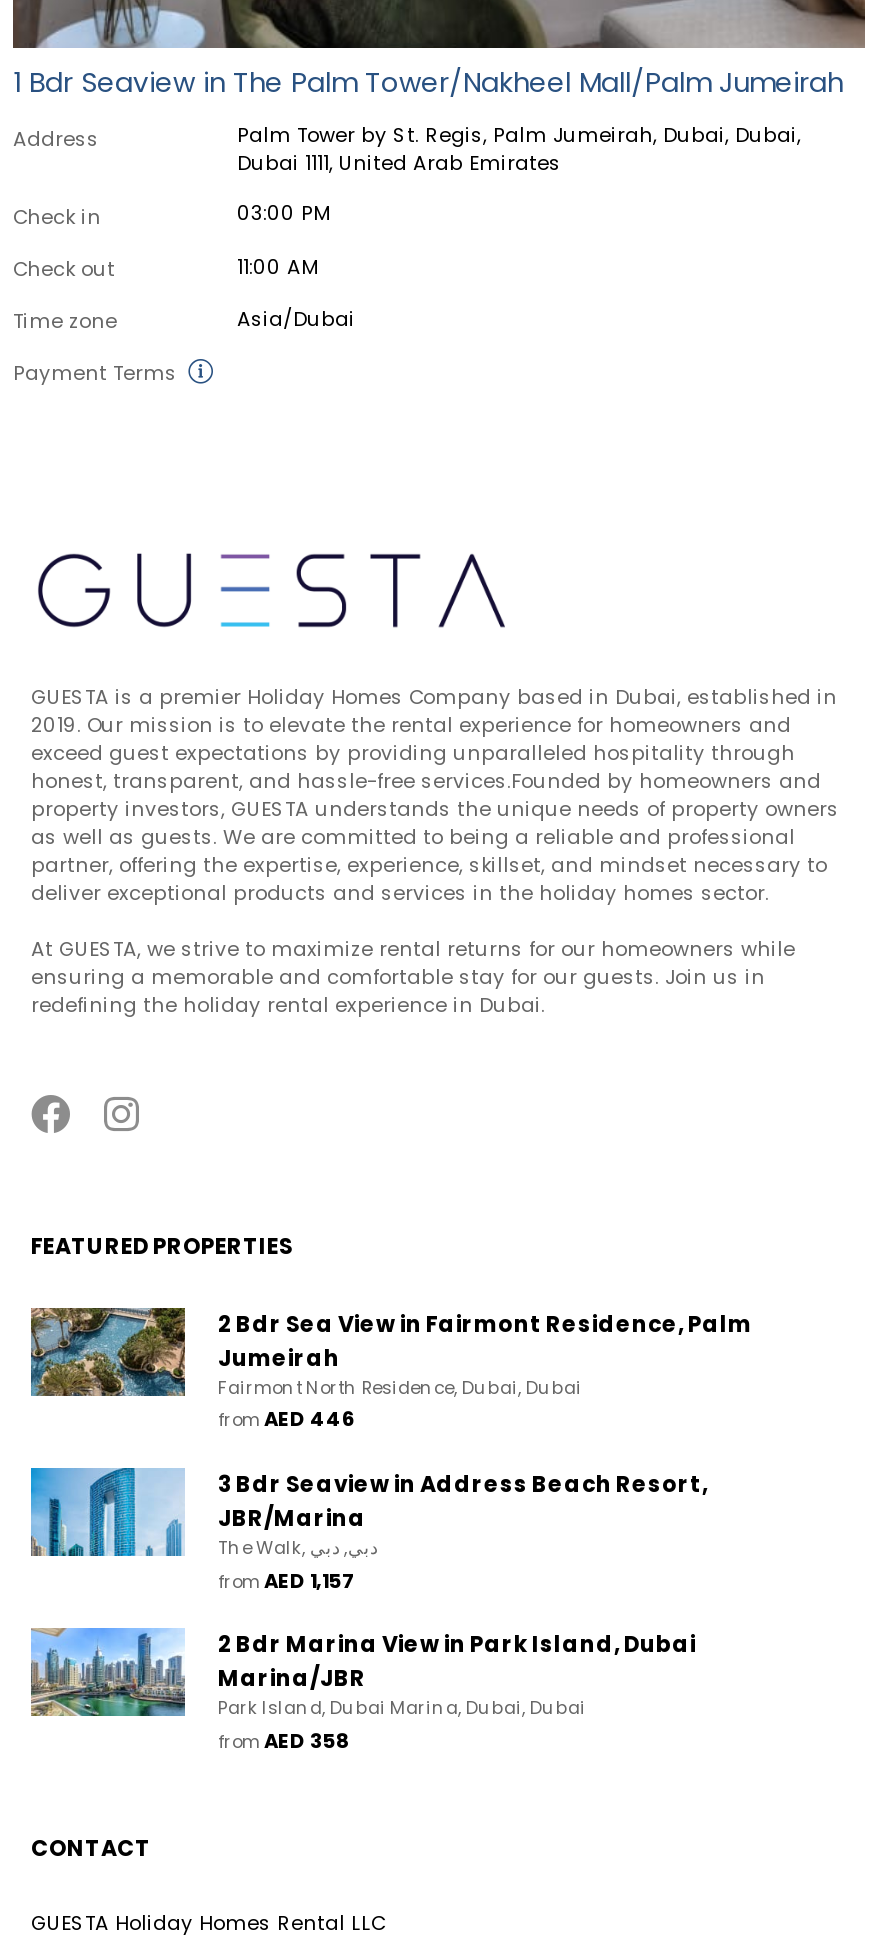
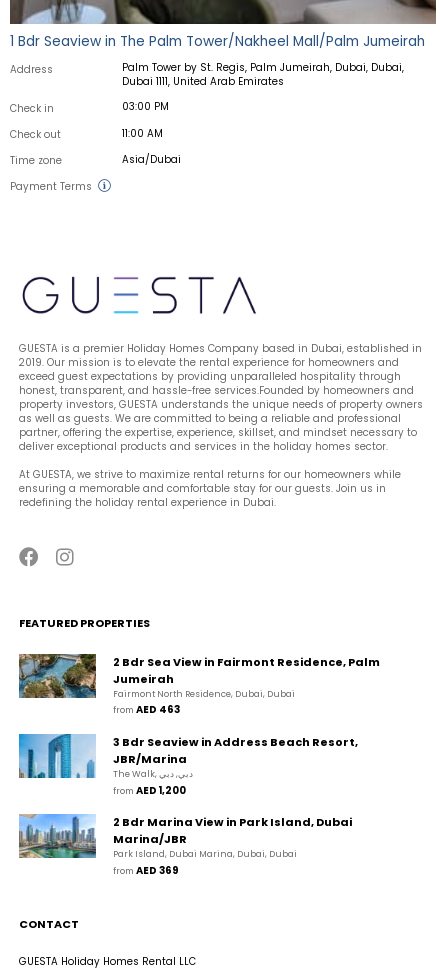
- from AED 446
+ from AED 463

- from AED 1,157
+ from AED 1,200

- from AED 358
+ from AED 369
